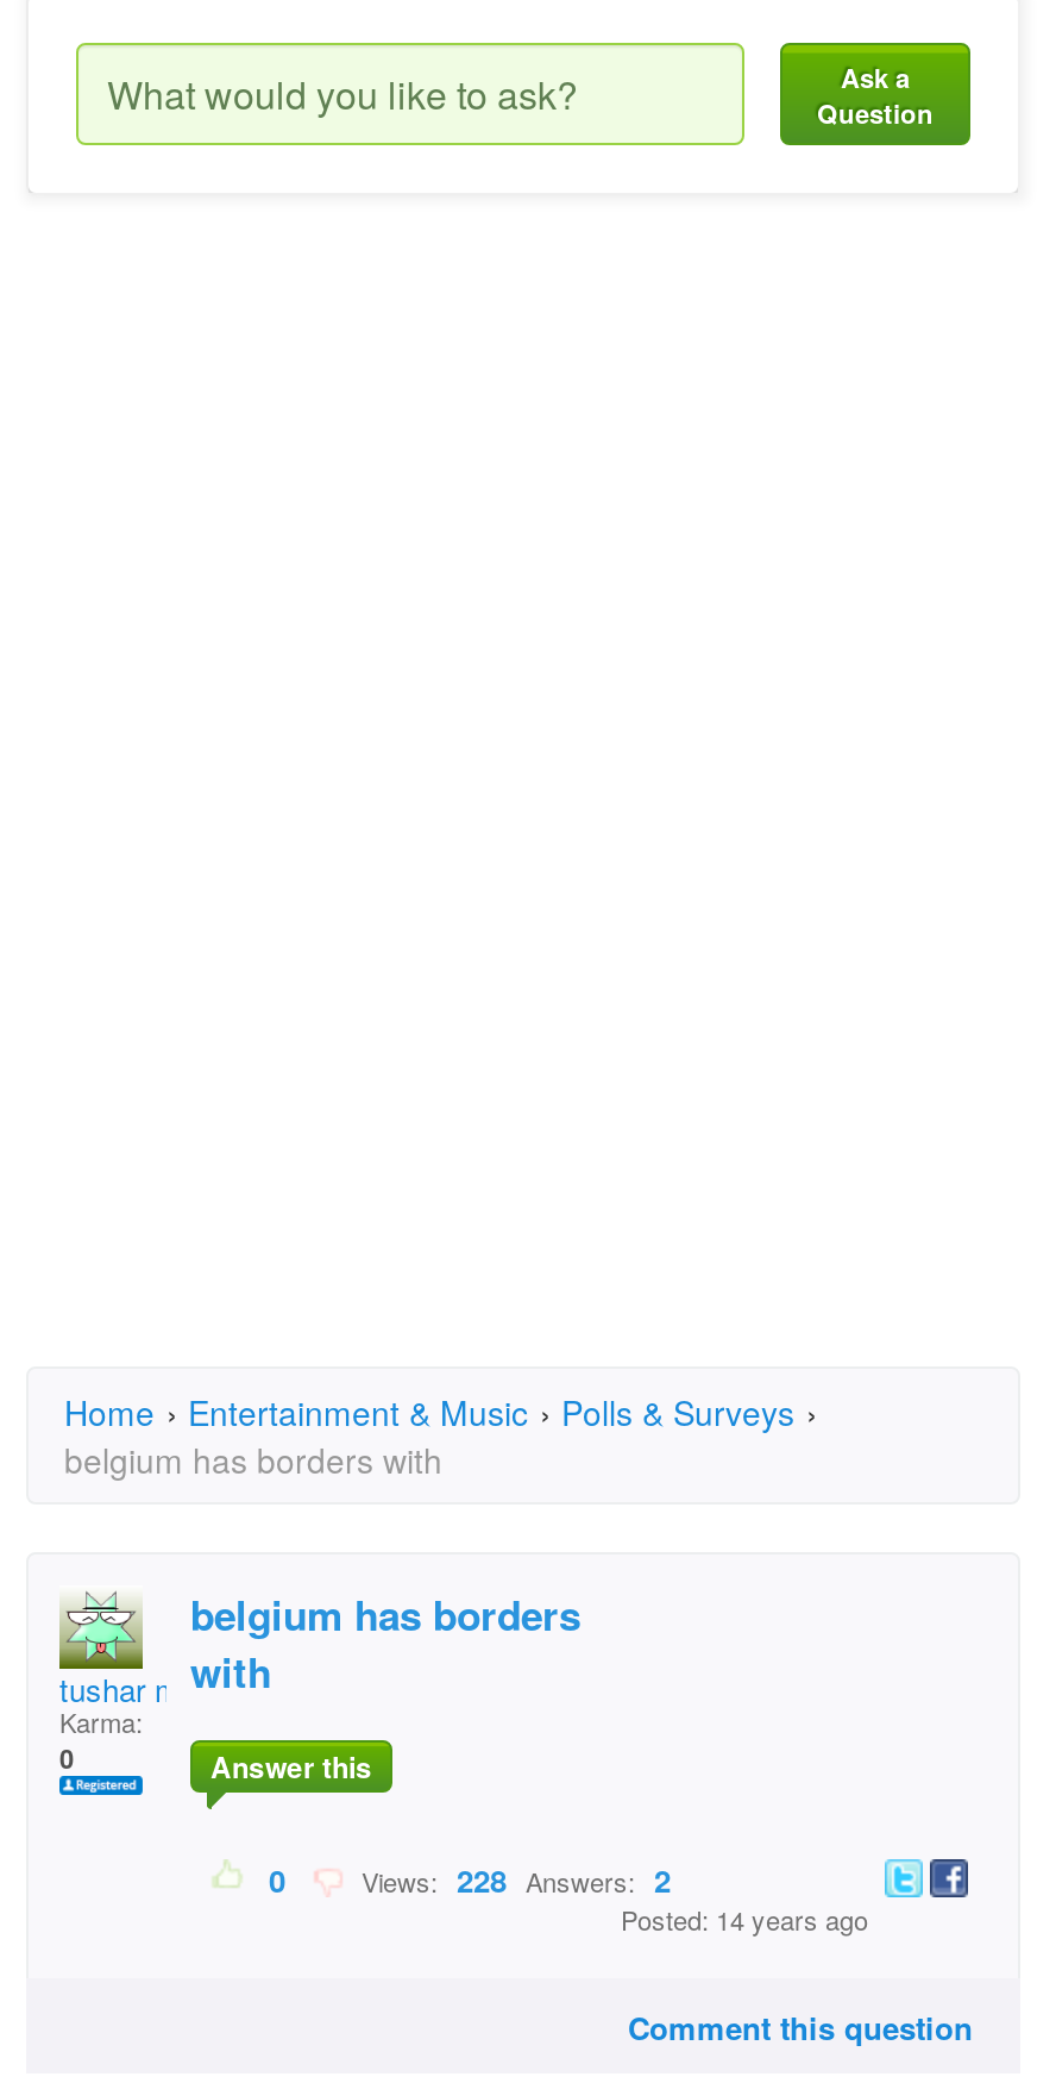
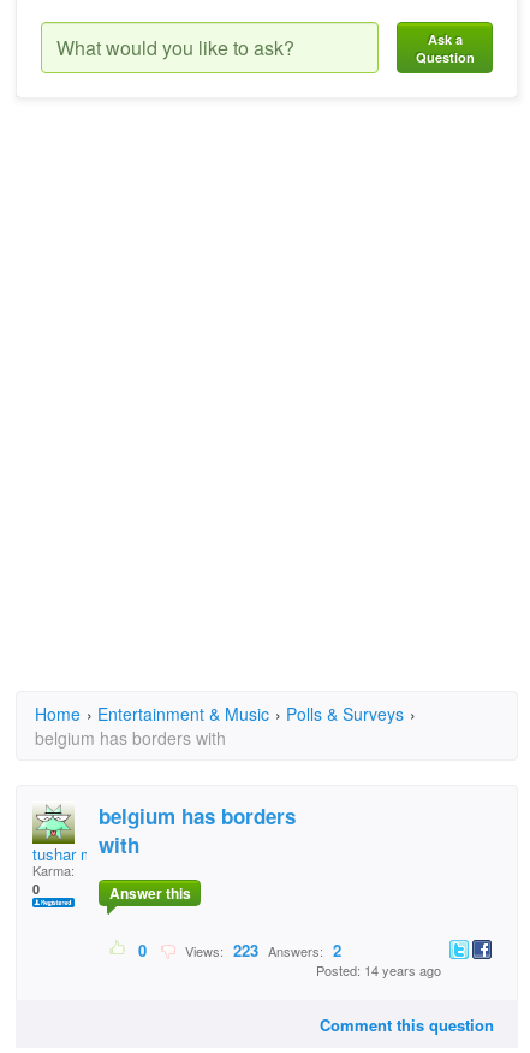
- Views: 228 Answers: 2
+ Views: 223 Answers: 2
